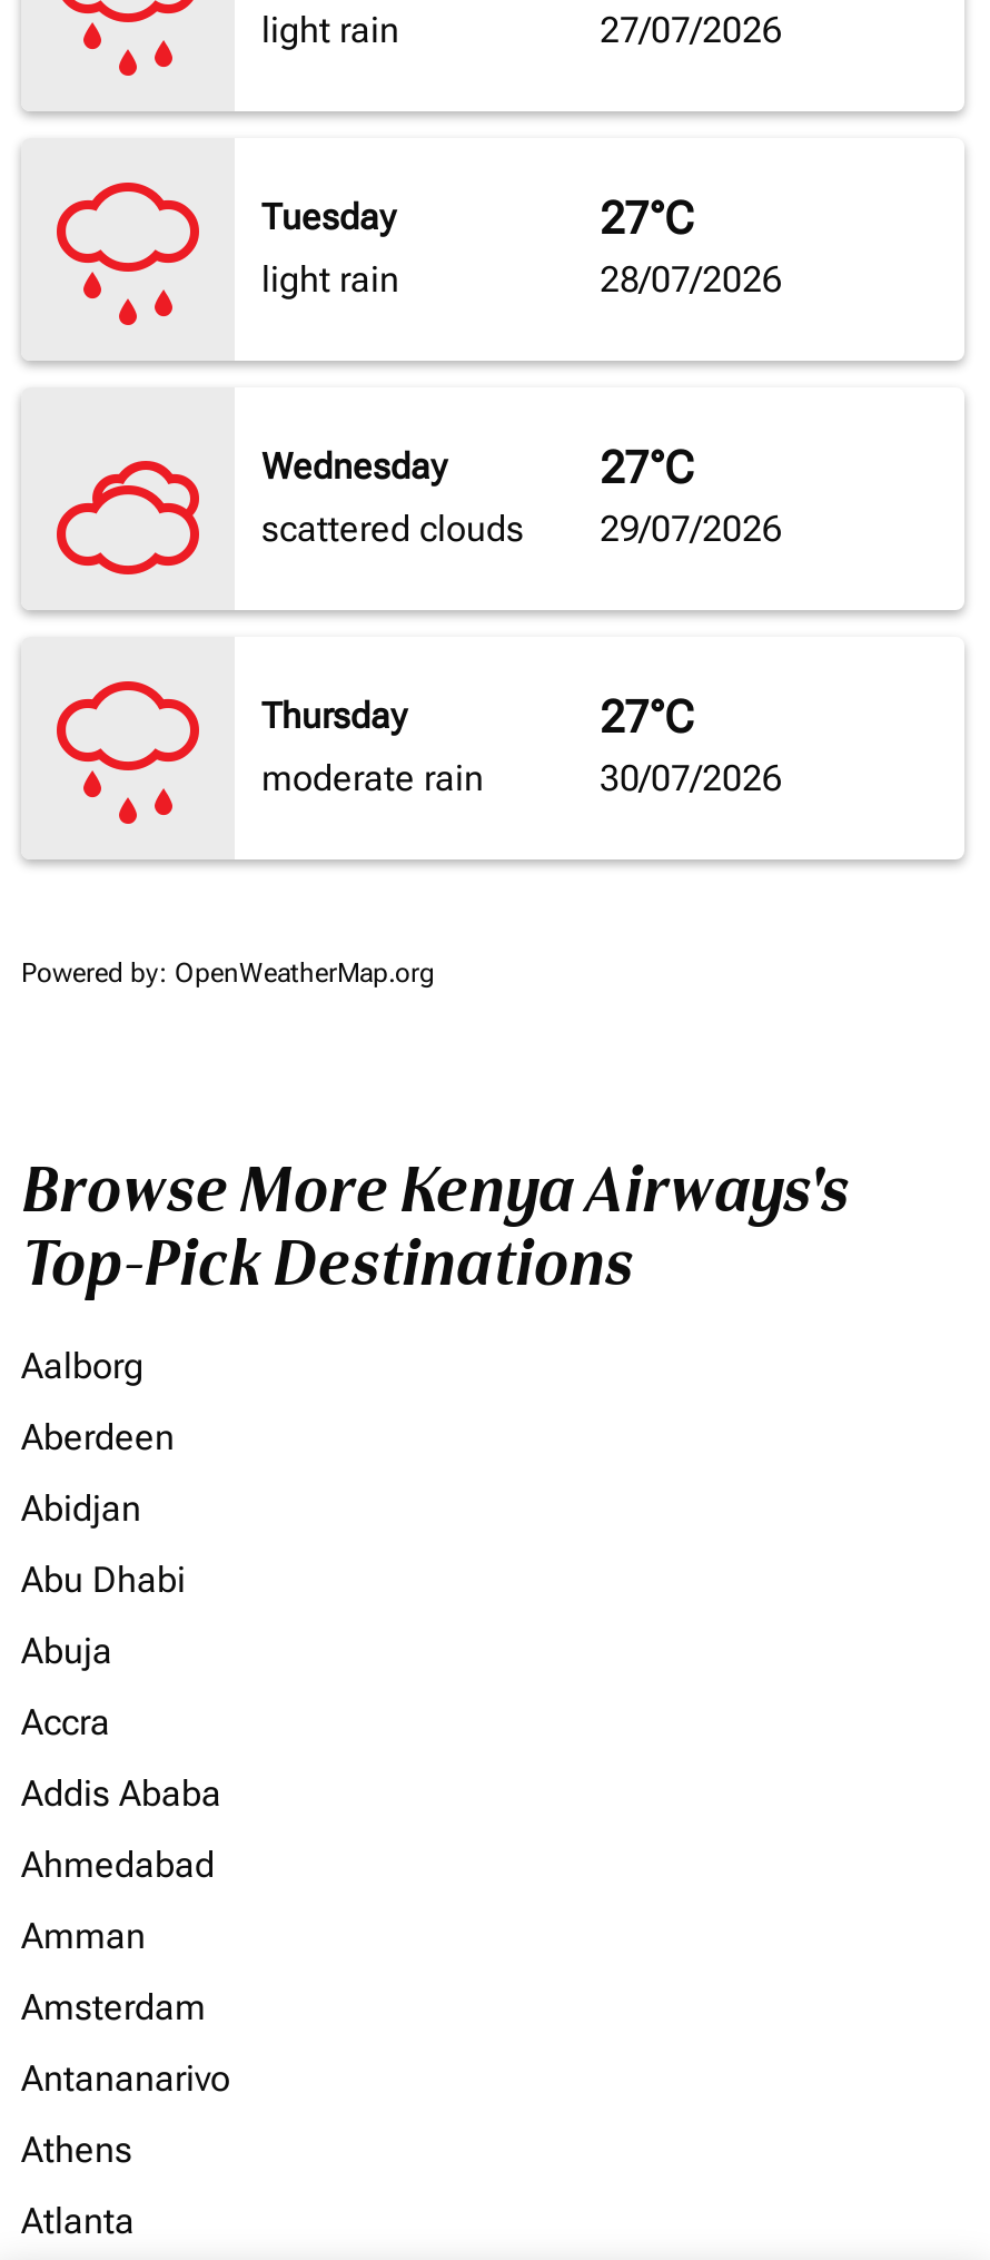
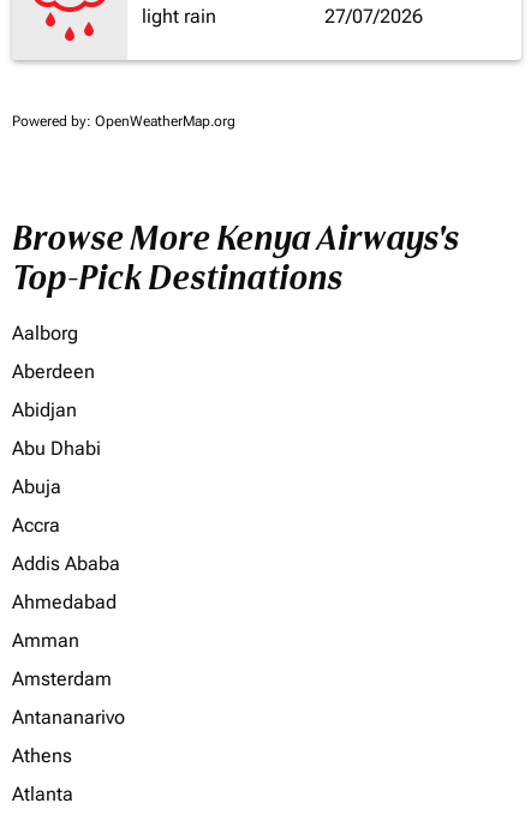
- [image]
- Tuesday
- light rain

- 27°C
- 28/07/2026

- [image]
- Wednesday
- scattered clouds

- 27°C
- 29/07/2026

- [image]
- Thursday
- moderate rain

- 27°C
- 30/07/2026
